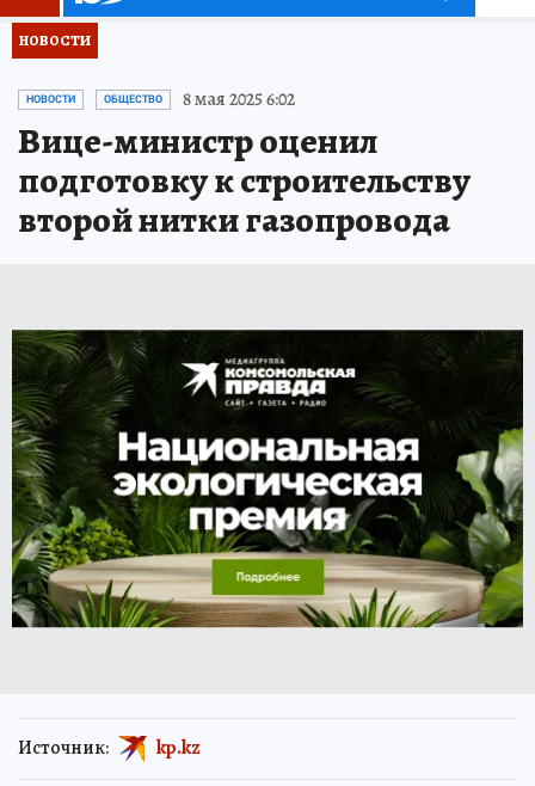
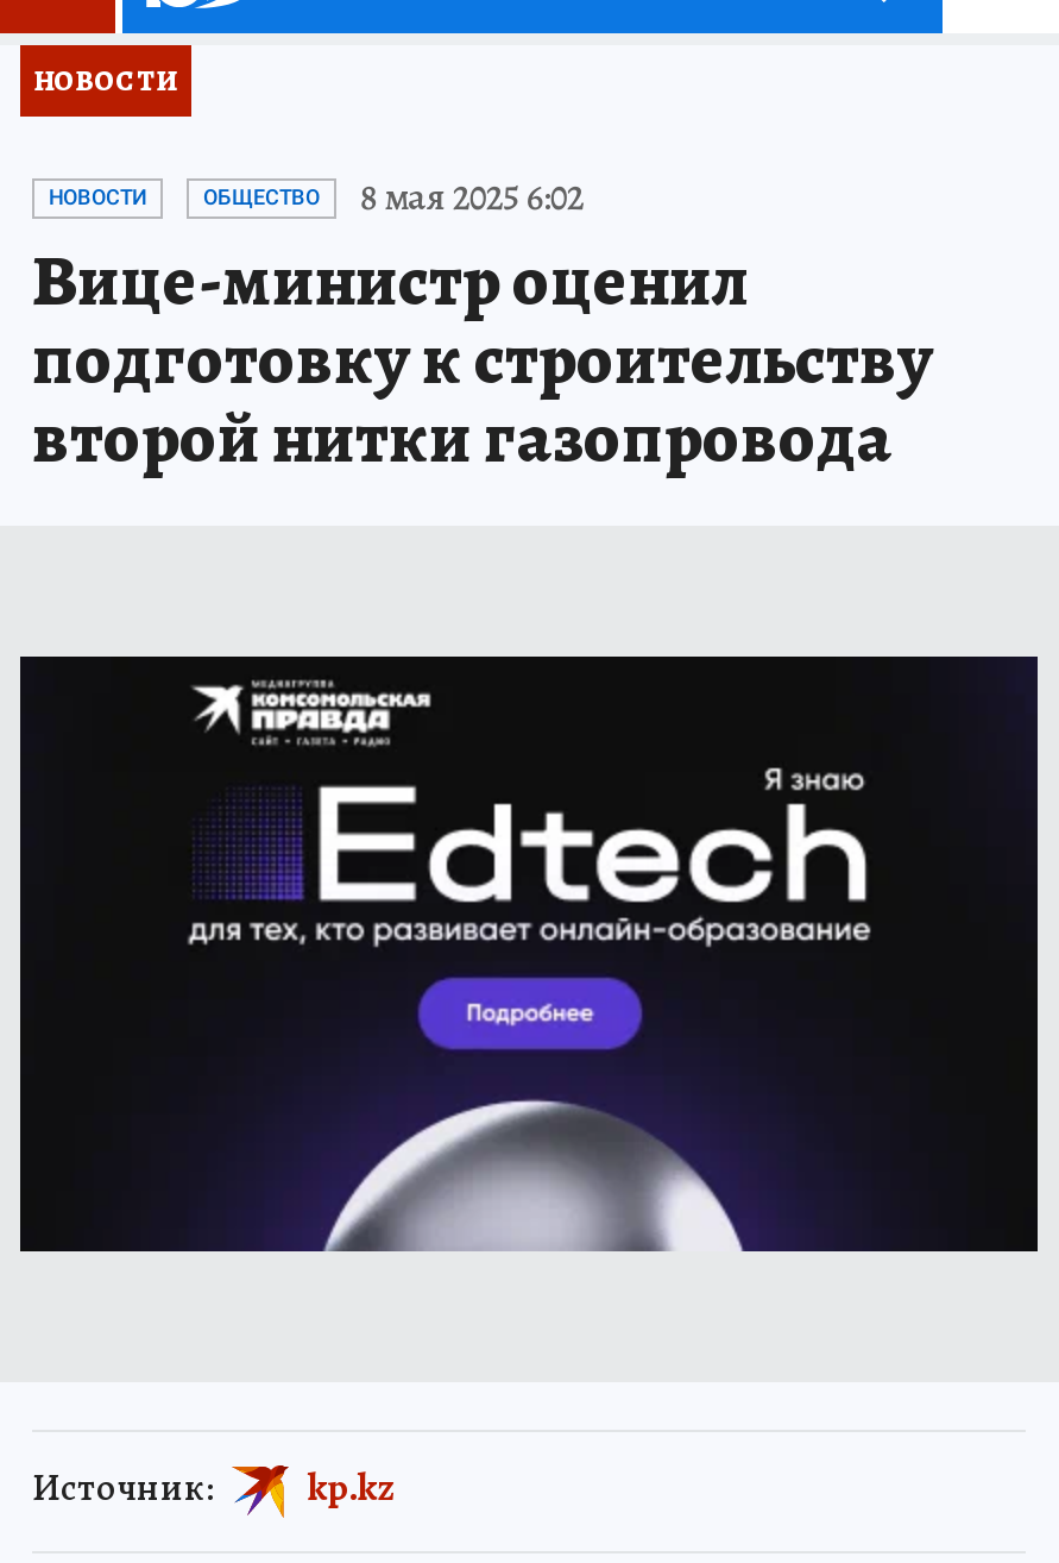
- [image]
+ [image]
